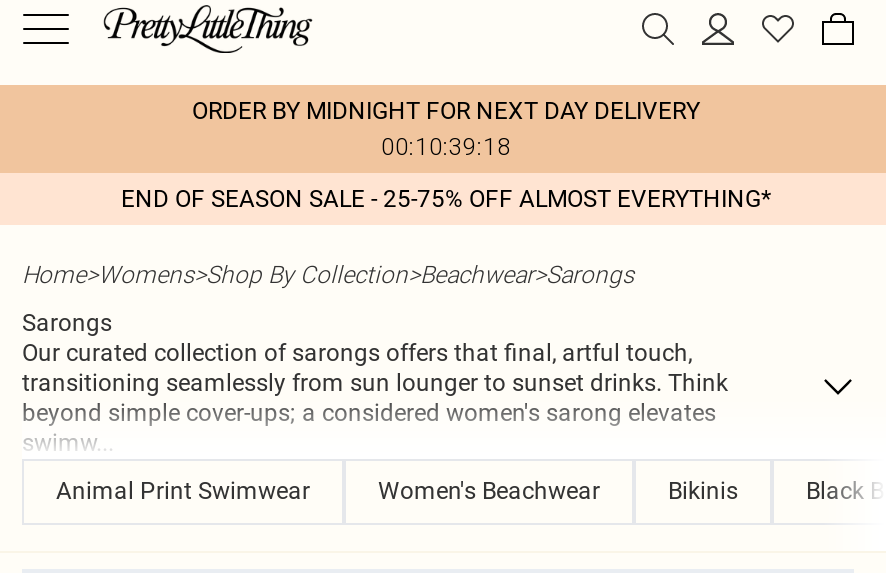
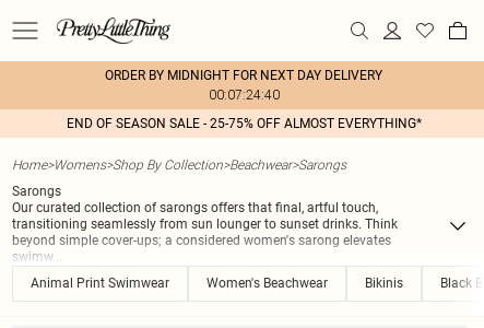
- 00:10:39:18
+ 00:07:24:40
